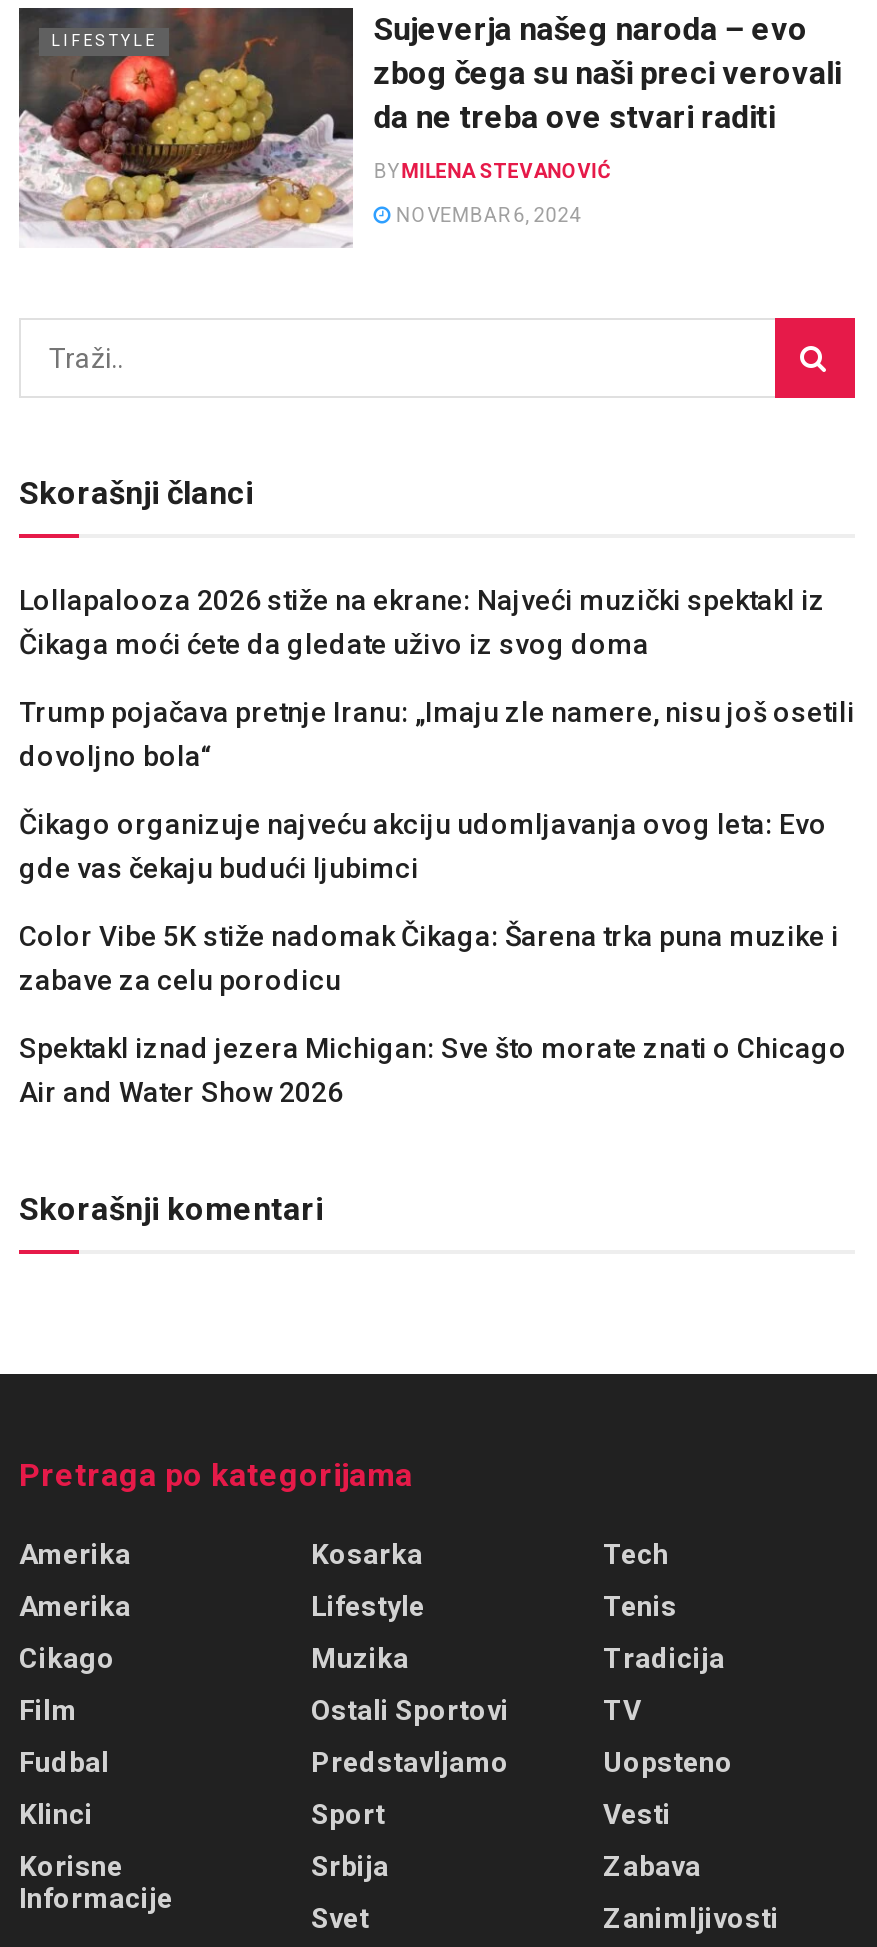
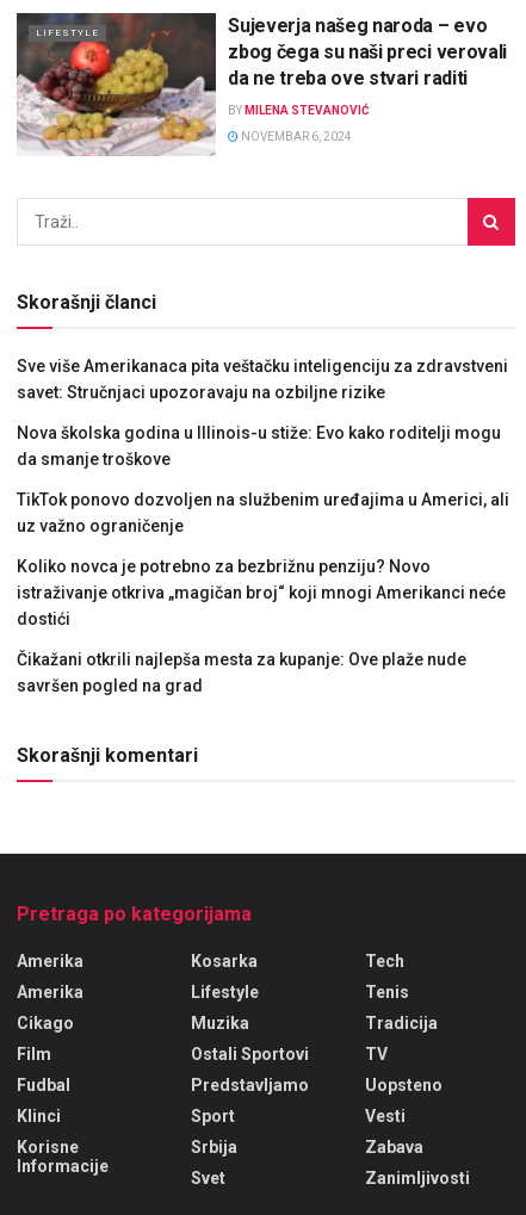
- Lollapalooza 2026 stiže na ekrane: Najveći muzički spektakl iz
- Čikaga moći ćete da gledate uživo iz svog doma
+ Sve više Amerikanaca pita veštačku inteligenciju za zdravstveni
+ savet: Stručnjaci upozoravaju na ozbiljne rizike

- Trump pojačava pretnje Iranu: „Imaju zle namere, nisu još osetili
- dovoljno bola“
+ Nova školska godina u Illinois-u stiže: Evo kako roditelji mogu
+ da smanje troškove

- Čikago organizuje najveću akciju udomljavanja ovog leta: Evo
- gde vas čekaju budući ljubimci
+ TikTok ponovo dozvoljen na službenim uređajima u Americi, ali
+ uz važno ograničenje

- Color Vibe 5K stiže nadomak Čikaga: Šarena trka puna muzike i
- zabave za celu porodicu
+ Koliko novca je potrebno za bezbrižnu penziju? Novo
+ istraživanje otkriva „magičan broj“ koji mnogi Amerikanci neće
+ dostići

- Spektakl iznad jezera Michigan: Sve što morate znati o Chicago
- Air and Water Show 2026
+ Čikažani otkrili najlepša mesta za kupanje: Ove plaže nude
+ savršen pogled na grad
